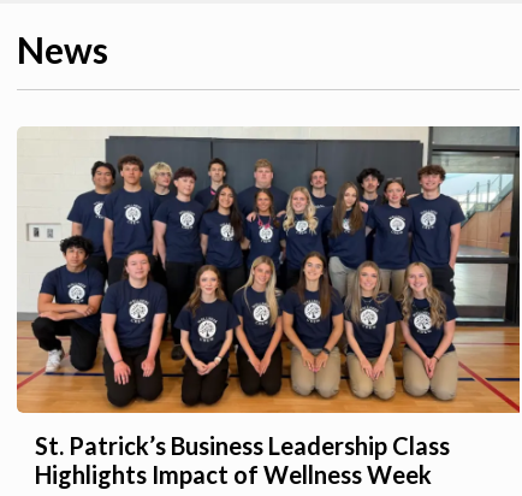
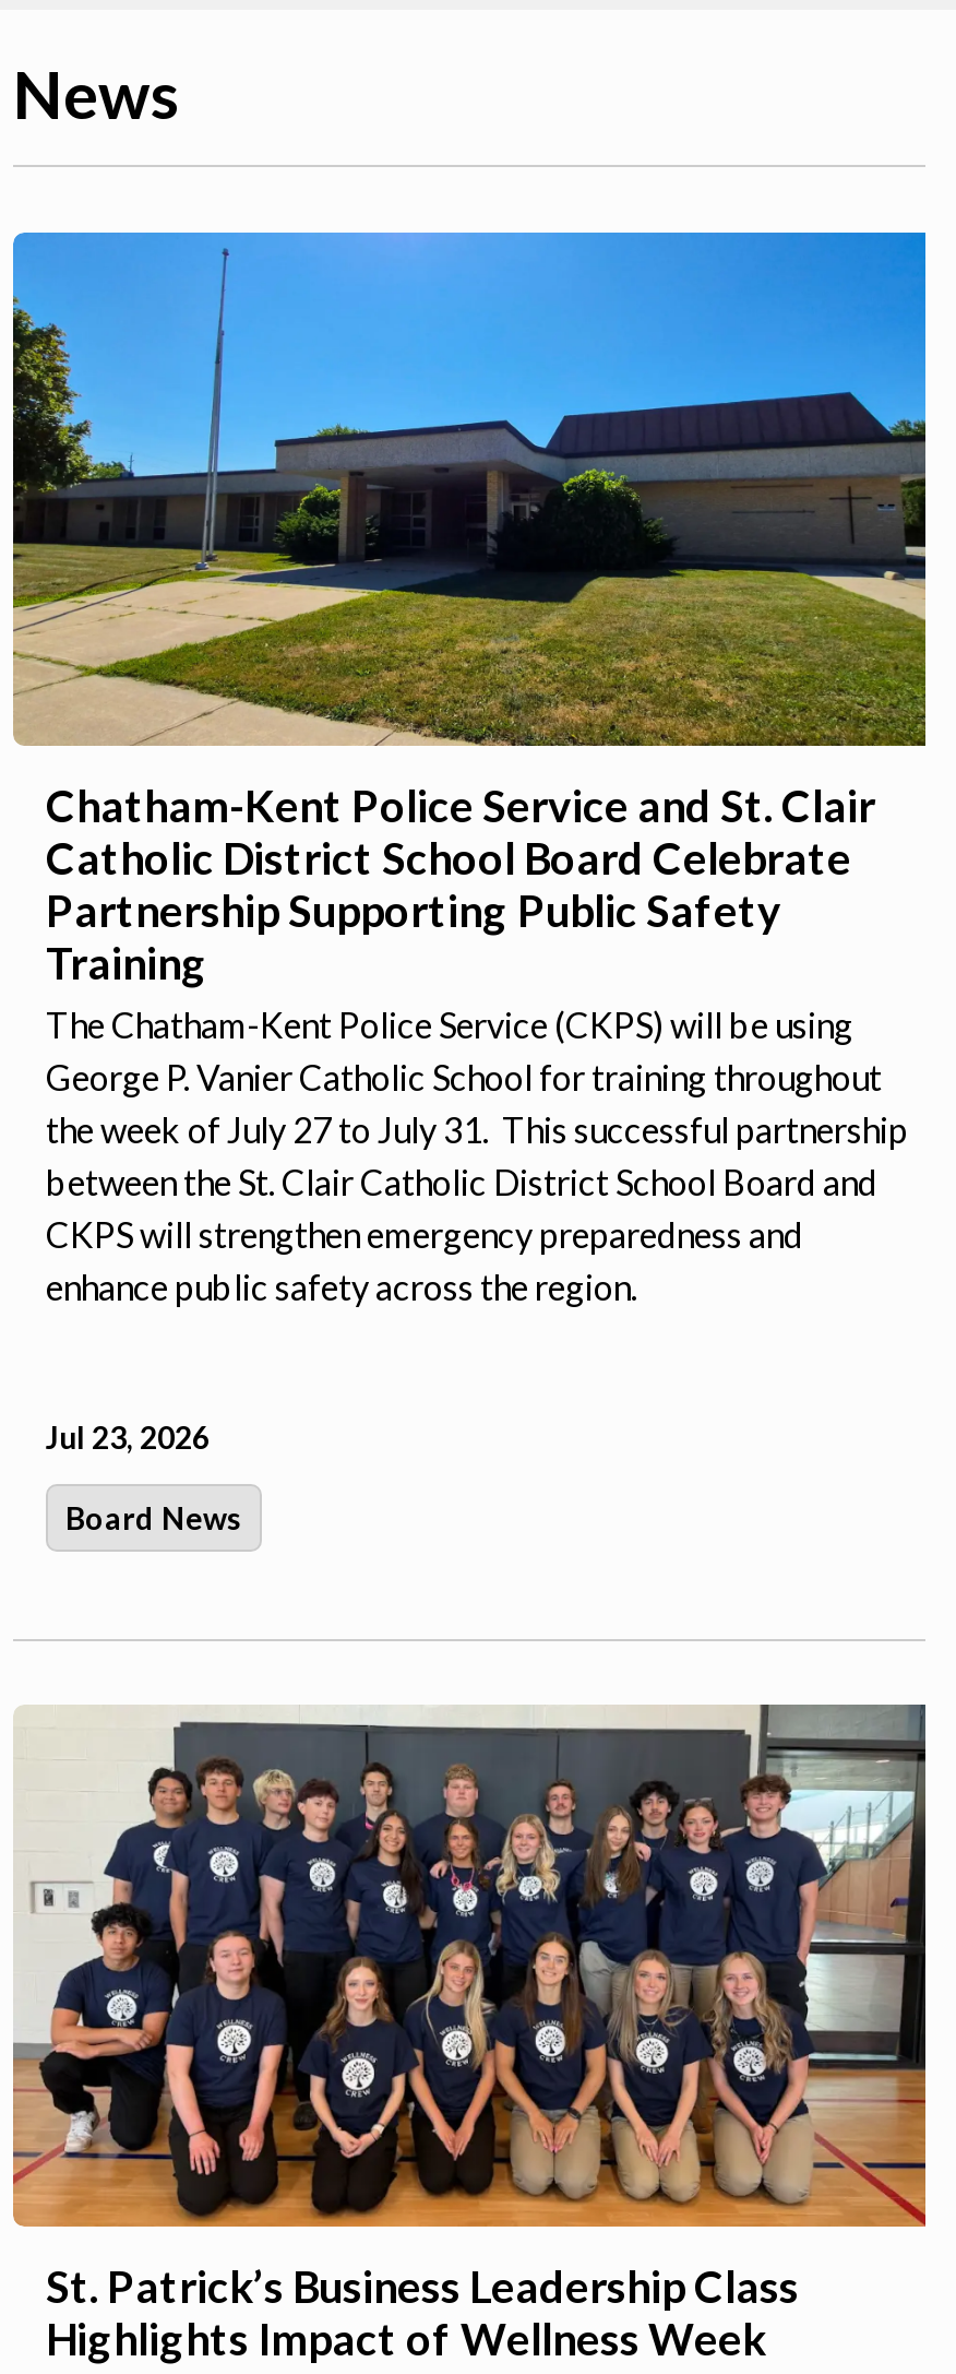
+ [image]
+ Chatham-Kent Police Service and St. Clair
+ Catholic District School Board Celebrate
+ Partnership Supporting Public Safety
+ Training
+ The Chatham-Kent Police Service (CKPS) will be using
+ George P. Vanier Catholic School for training throughout
+ the week of July 27 to July 31. This successful partnership
+ between the St. Clair Catholic District School Board and
+ CKPS will strengthen emergency preparedness and
+ enhance public safety across the region.

+ Jul 23, 2026
+ Board News
